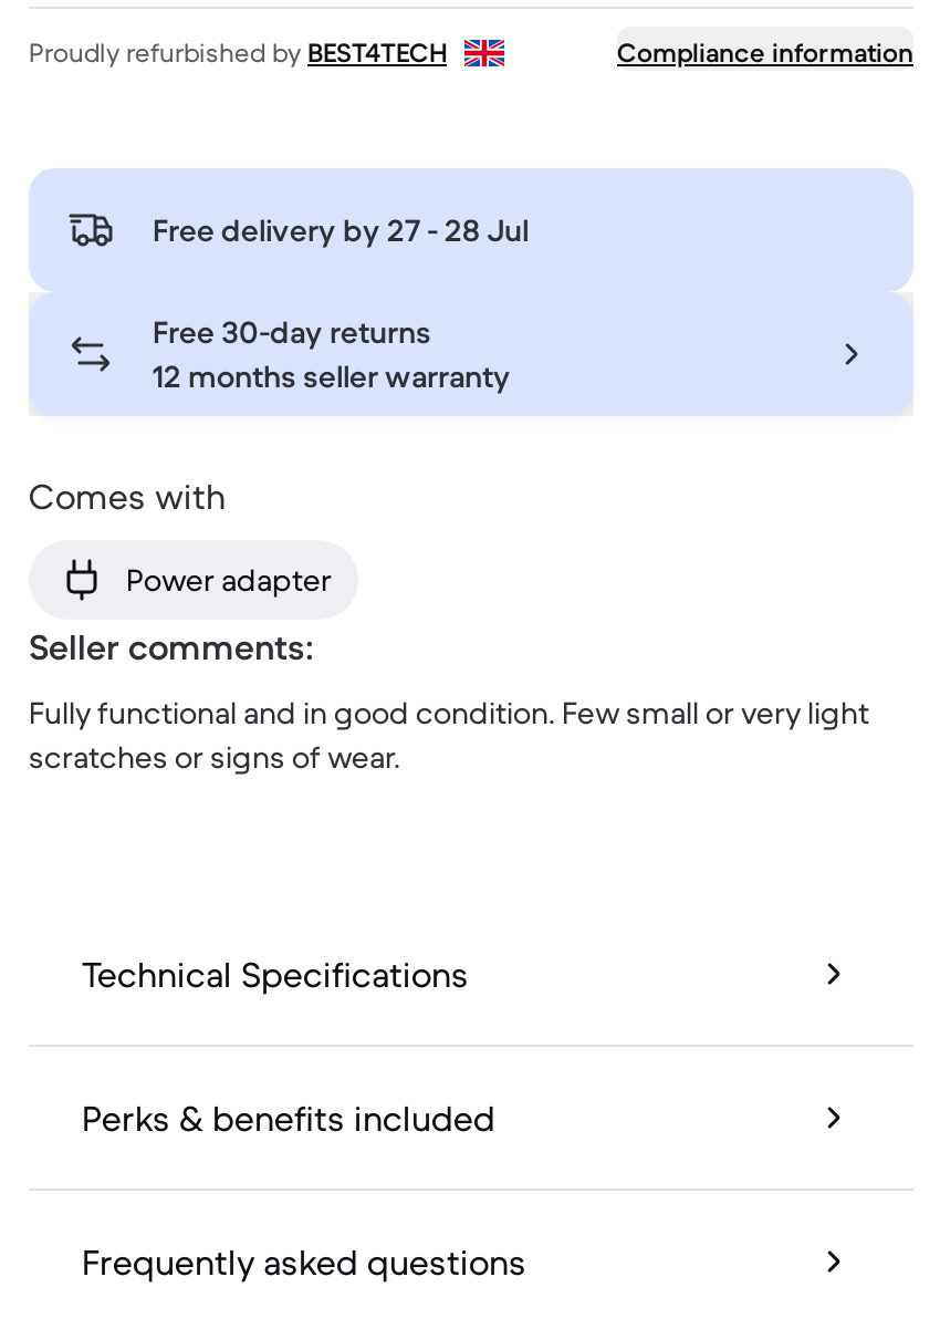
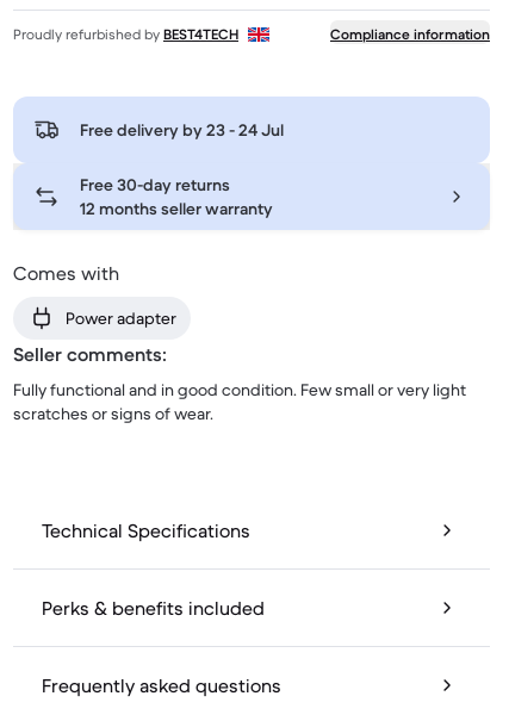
- Free delivery by 27 - 28 Jul
+ Free delivery by 23 - 24 Jul
